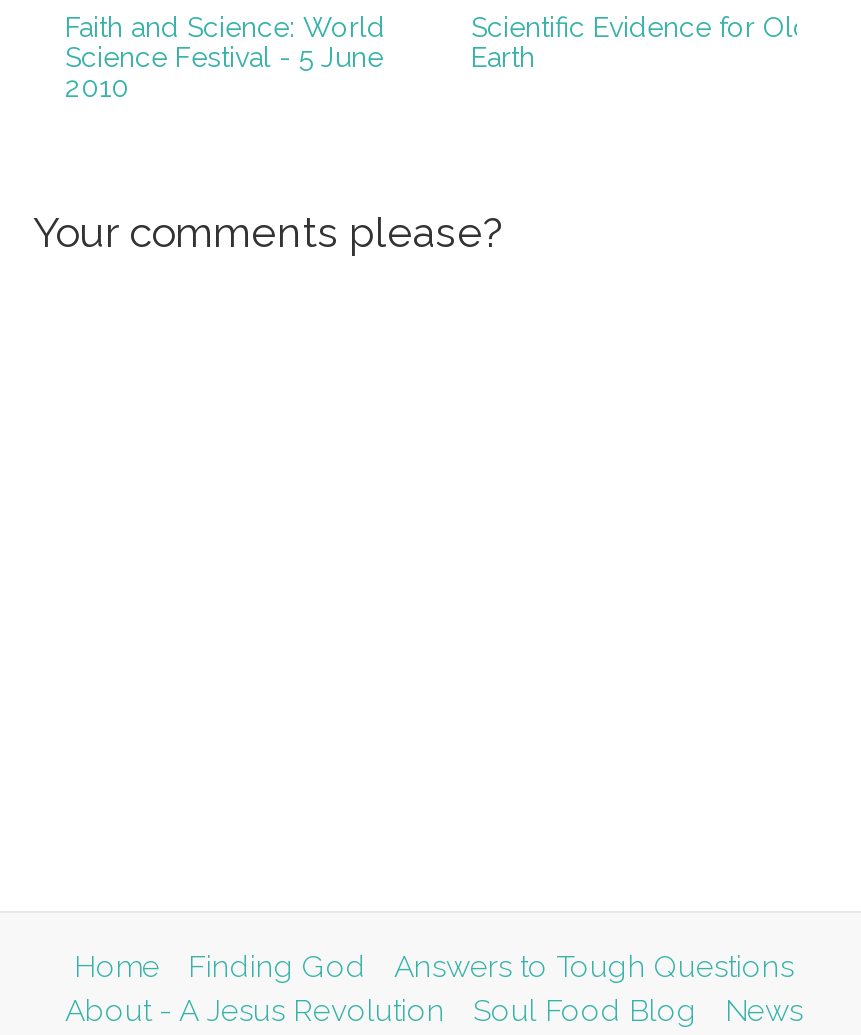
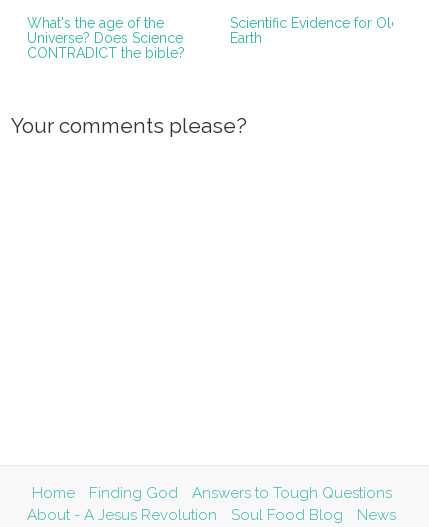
- Faith and Science: World
- Science Festival - 5 June
- 2010
+ What's the age of the
+ Universe? Does Science
+ CONTRADICT the bible?
